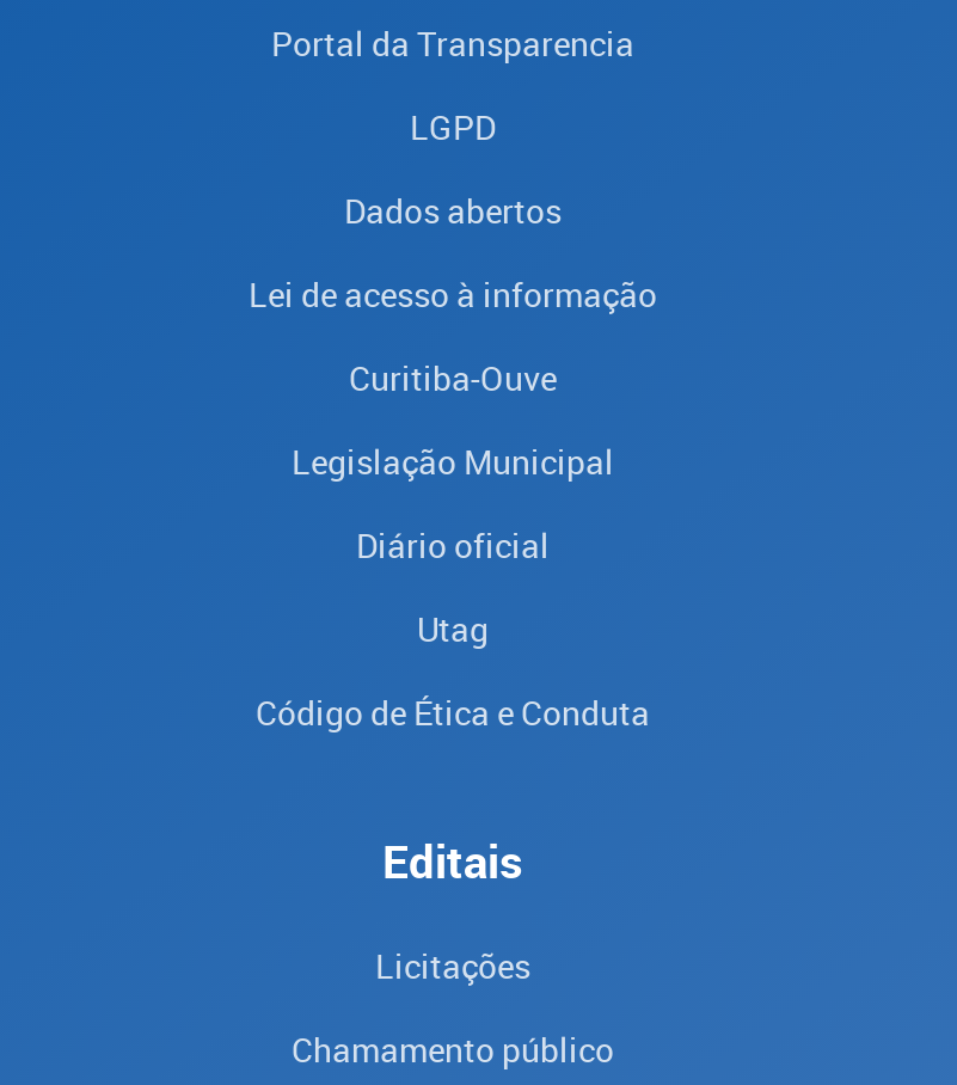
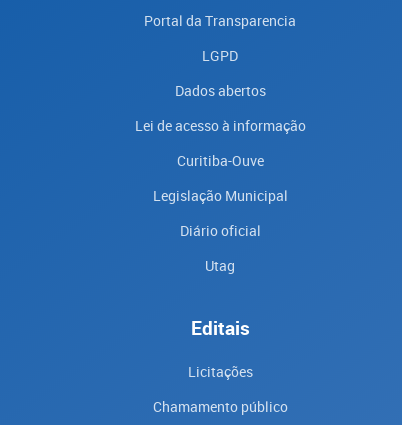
- Código de Ética e Conduta
